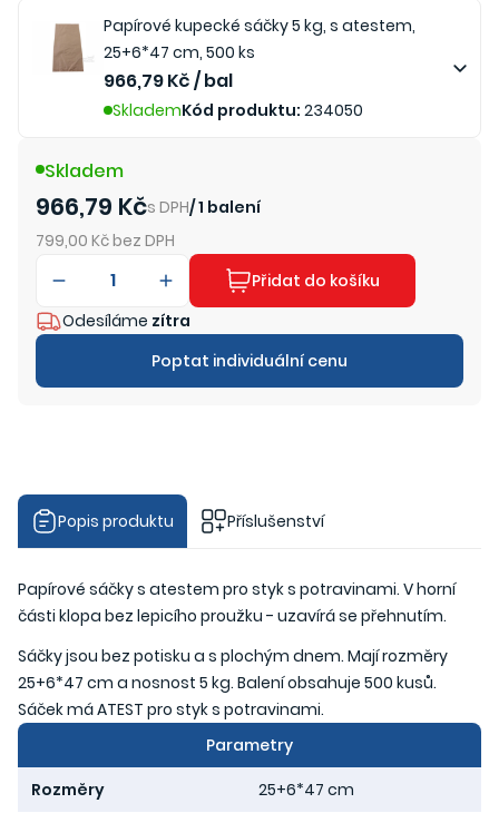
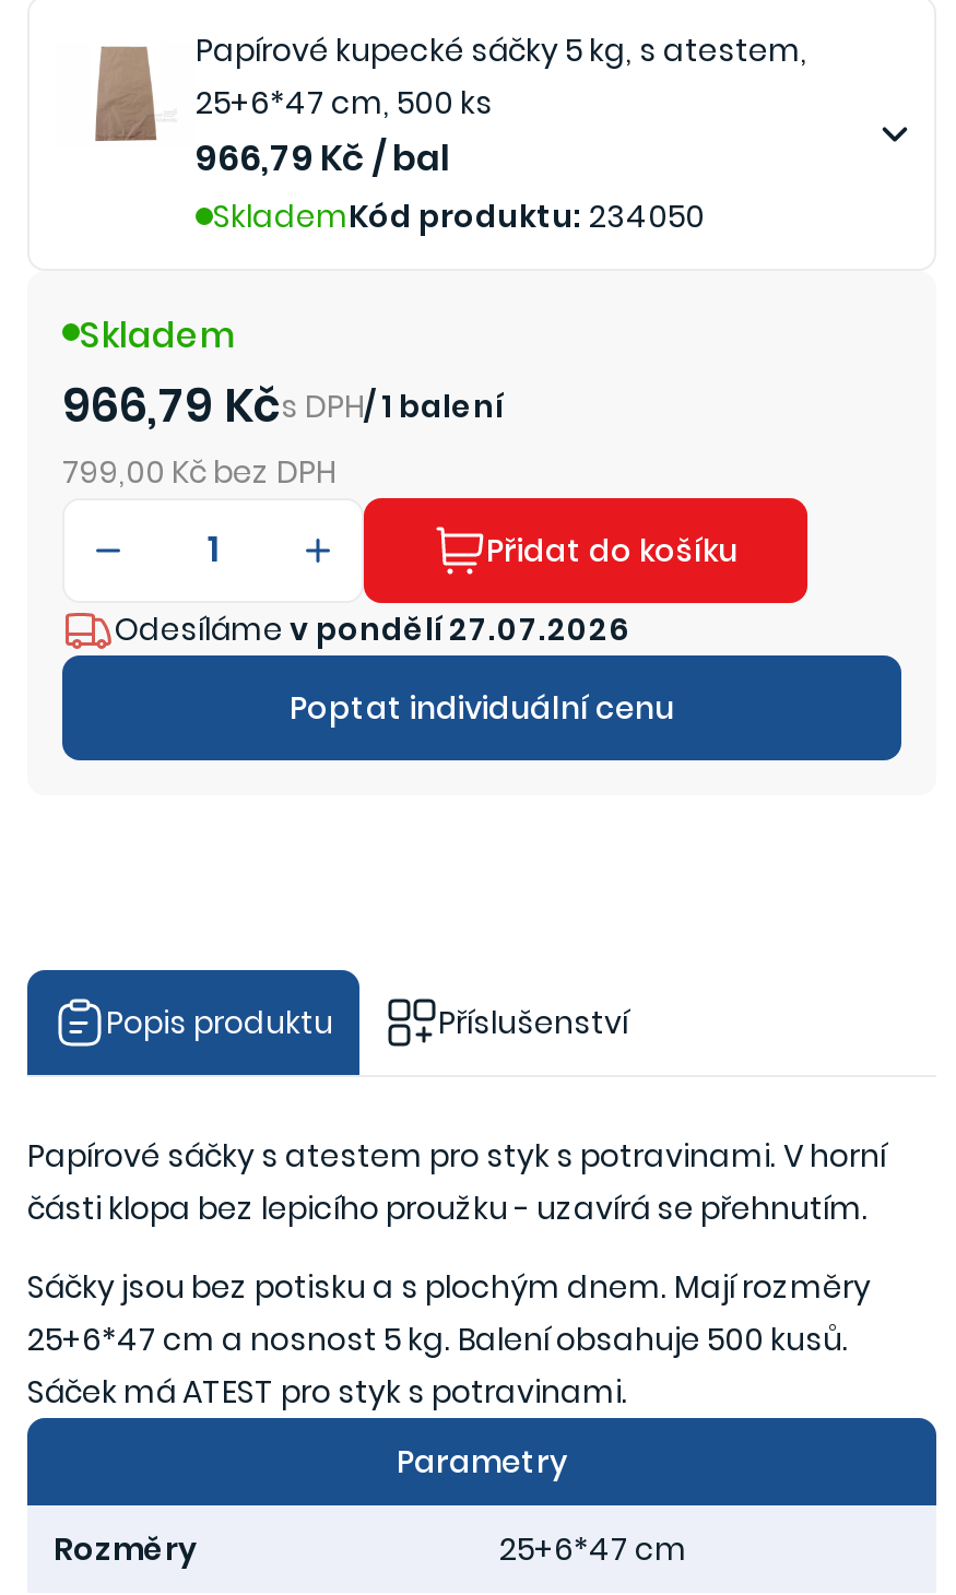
- Odesíláme zítra
+ Odesíláme v pondělí 27.07.2026
